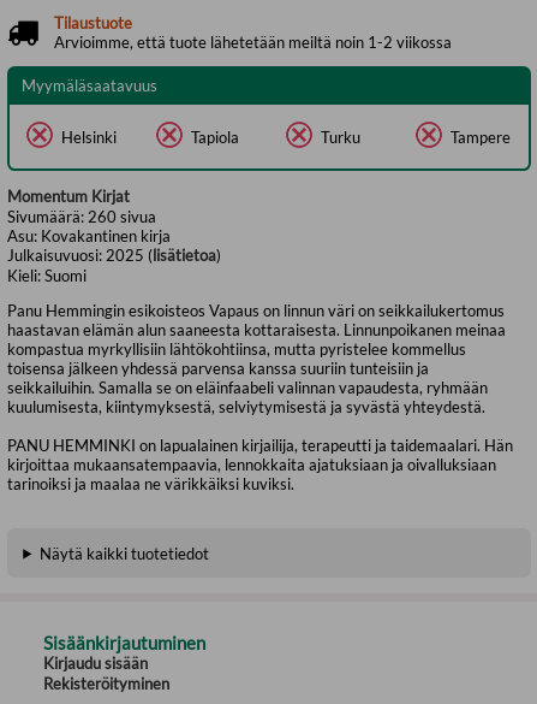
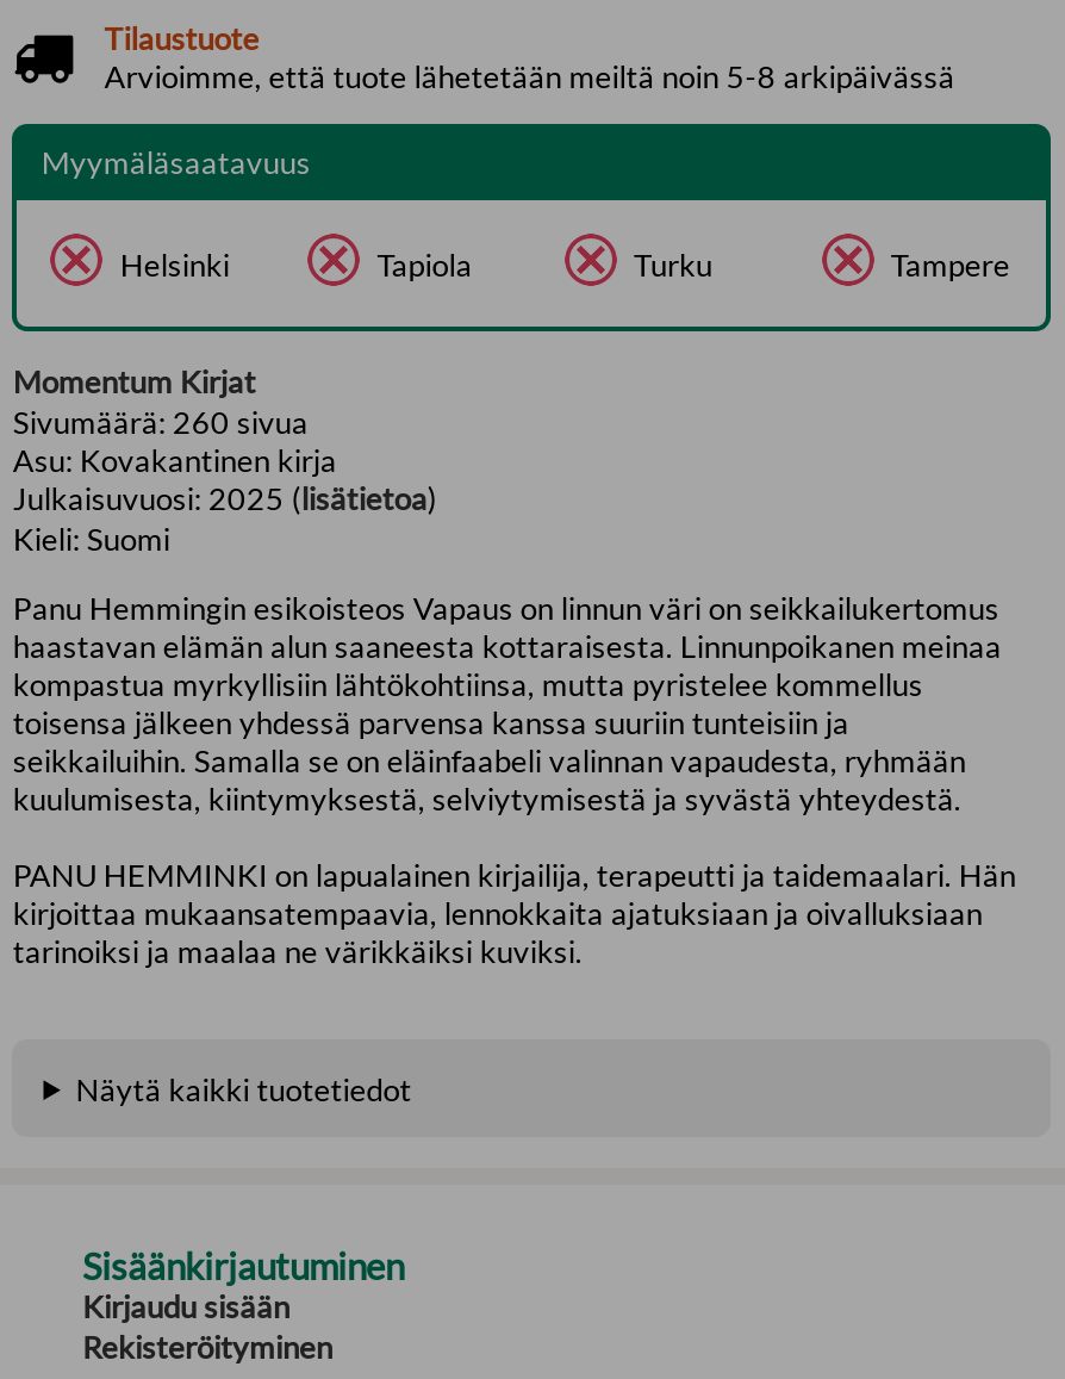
- Arvioimme, että tuote lähetetään meiltä noin 1-2 viikossa
+ Arvioimme, että tuote lähetetään meiltä noin 5-8 arkipäivässä
